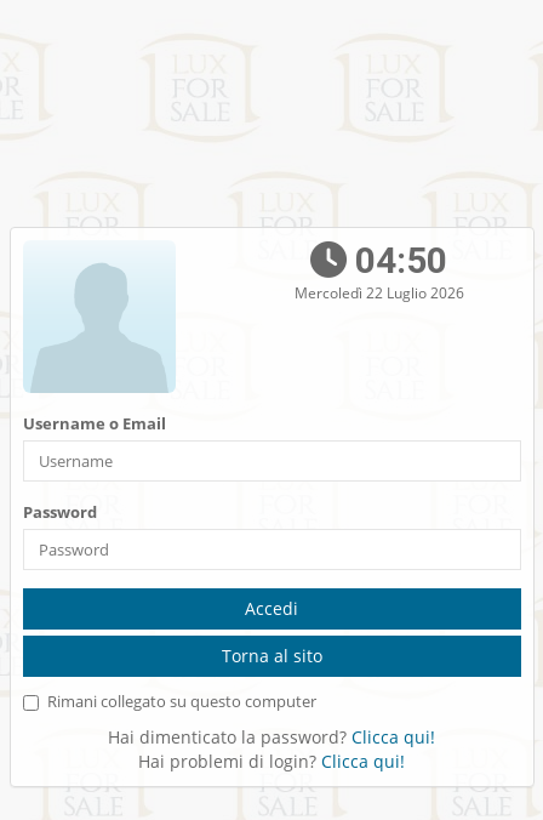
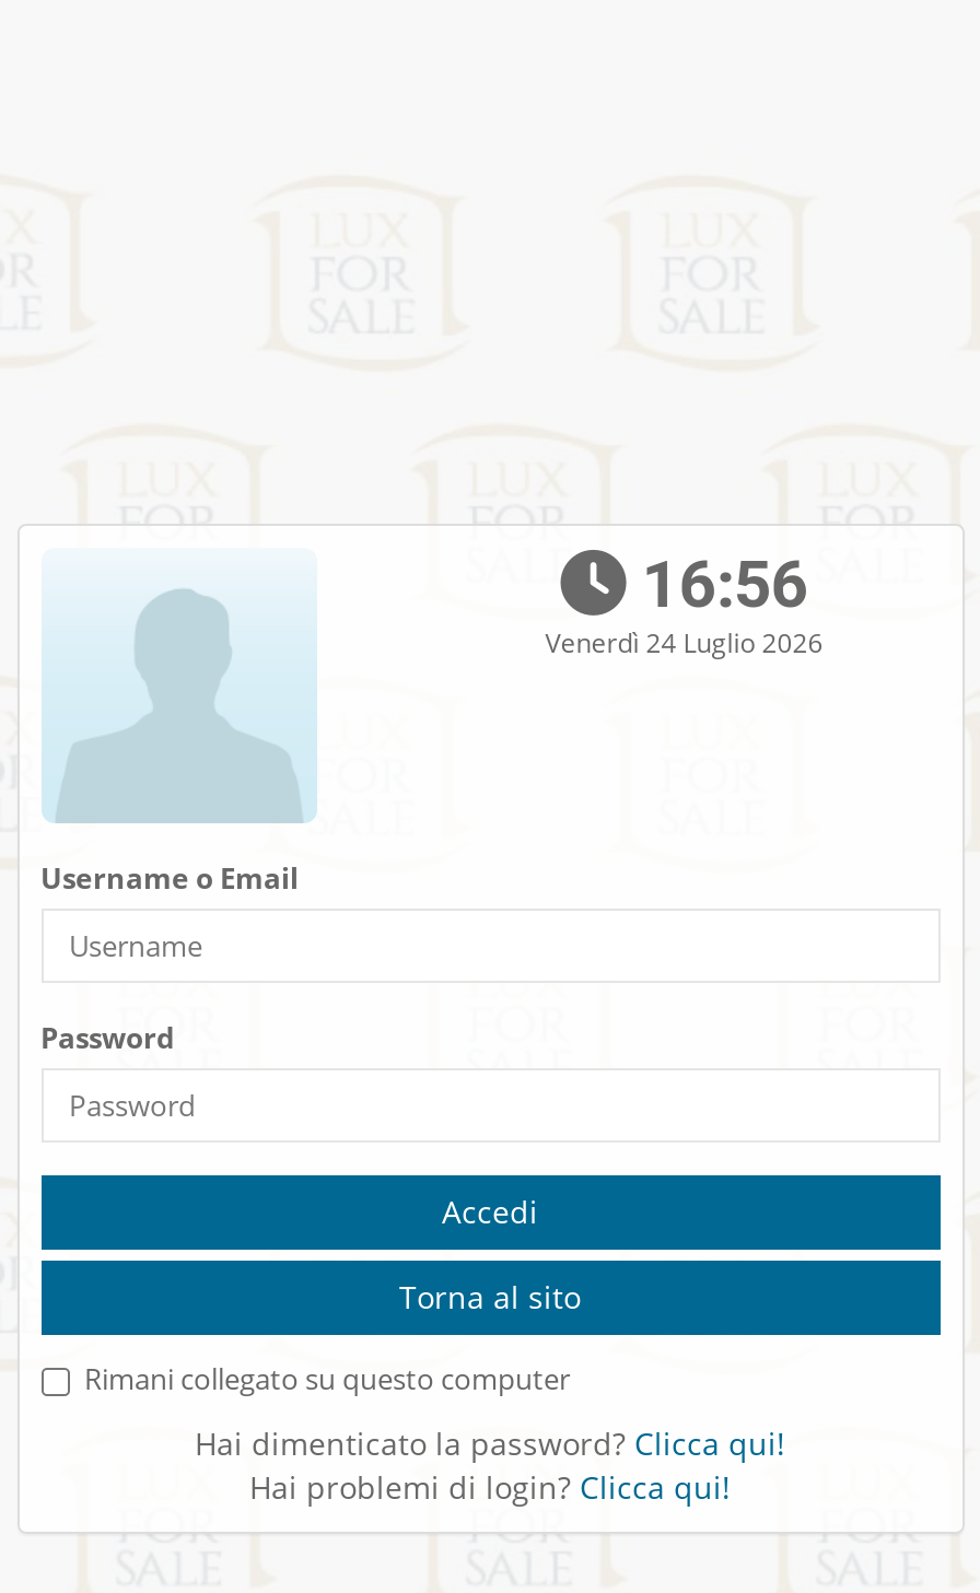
- 04:50
+ 16:56

- Mercoledì 22 Luglio 2026
+ Venerdì 24 Luglio 2026
